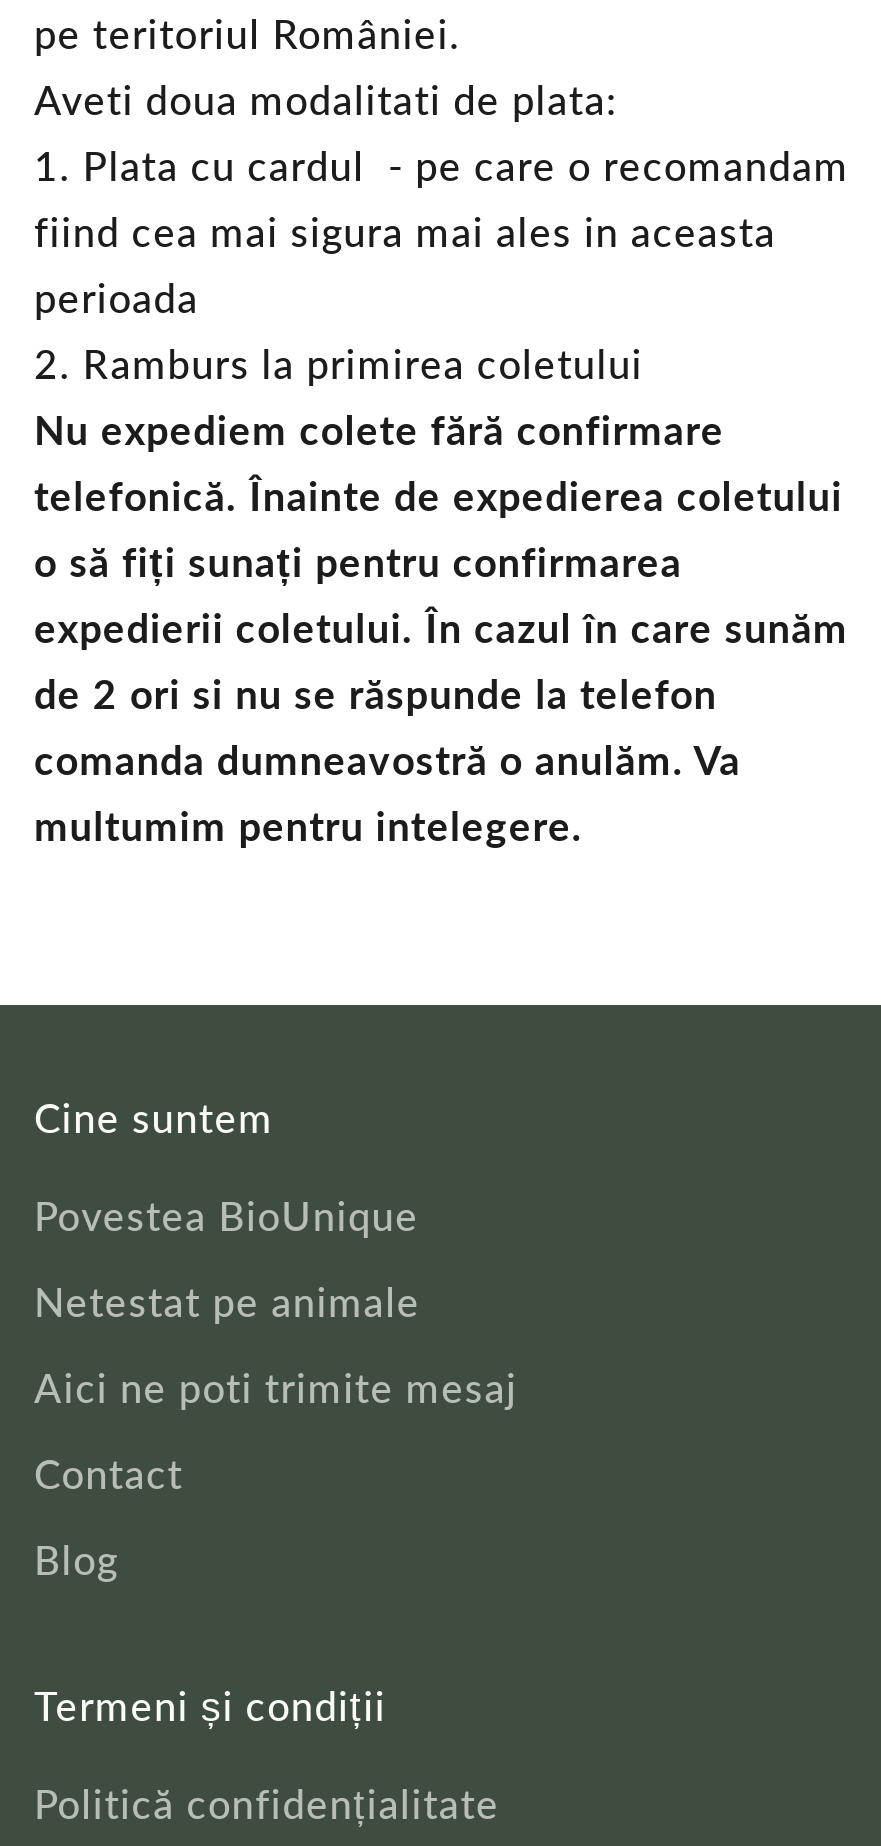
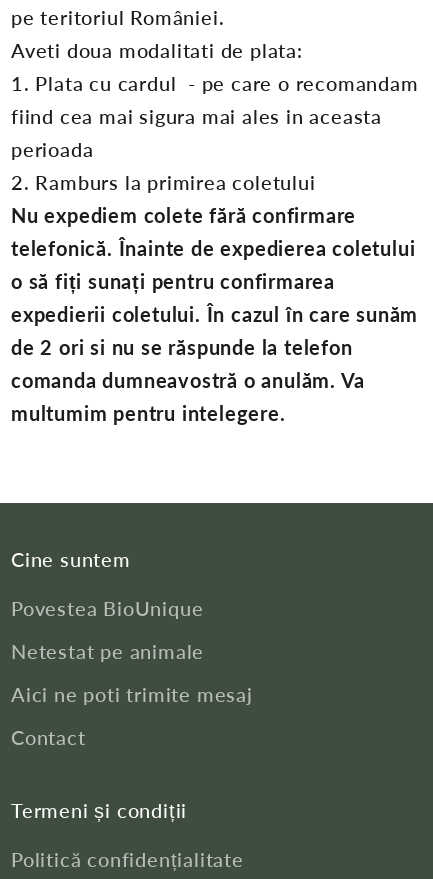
- Blog
